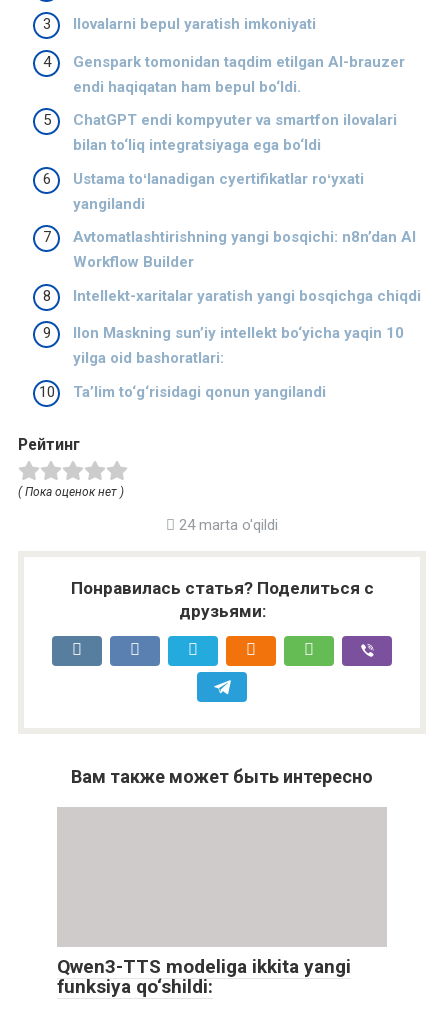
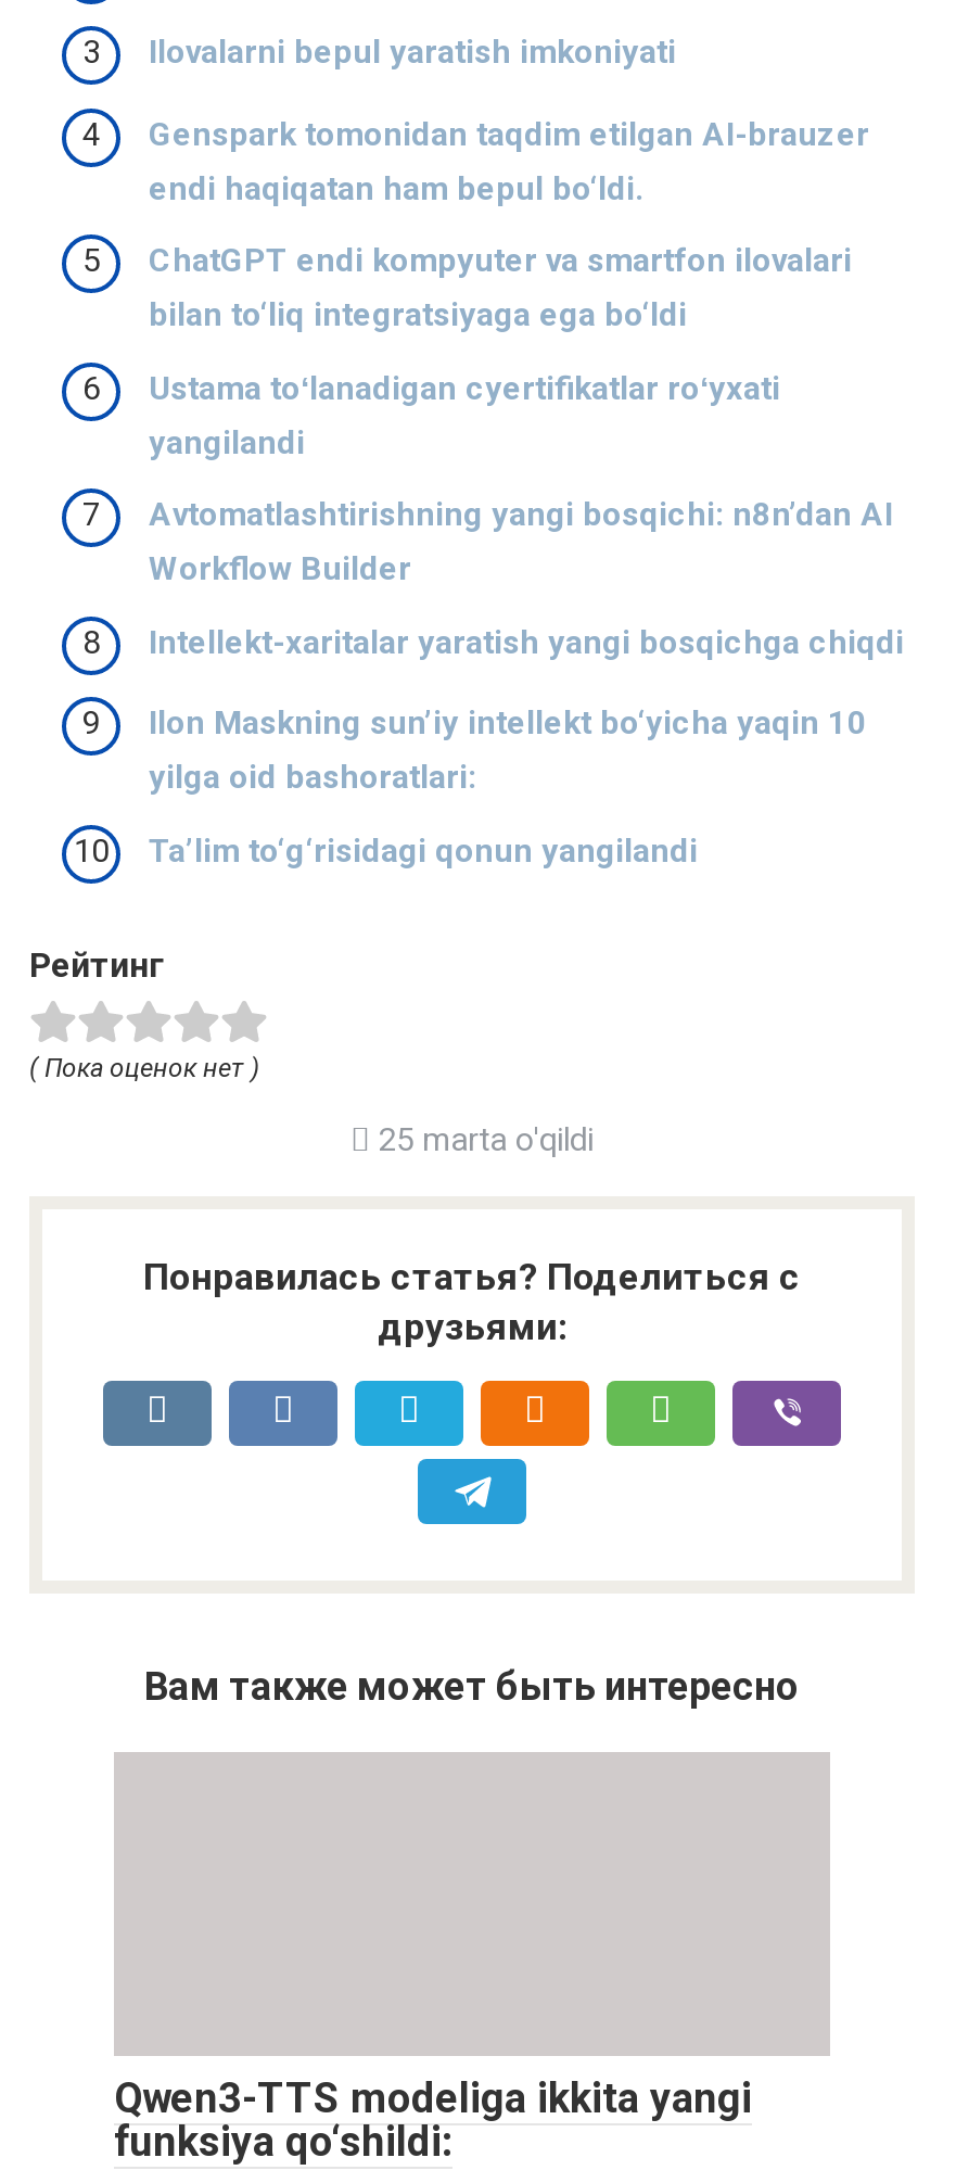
- 24 marta o'qildi
+ 25 marta o'qildi
